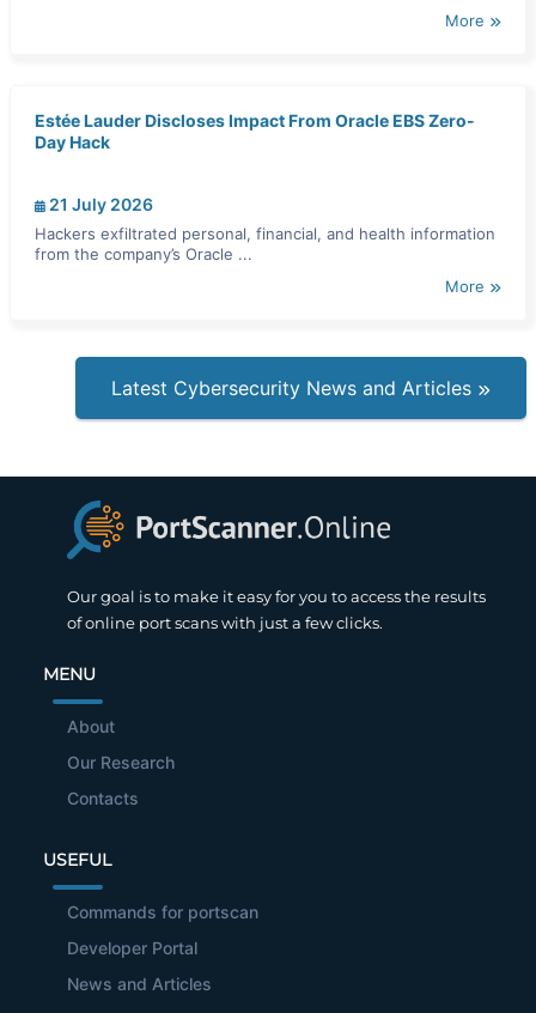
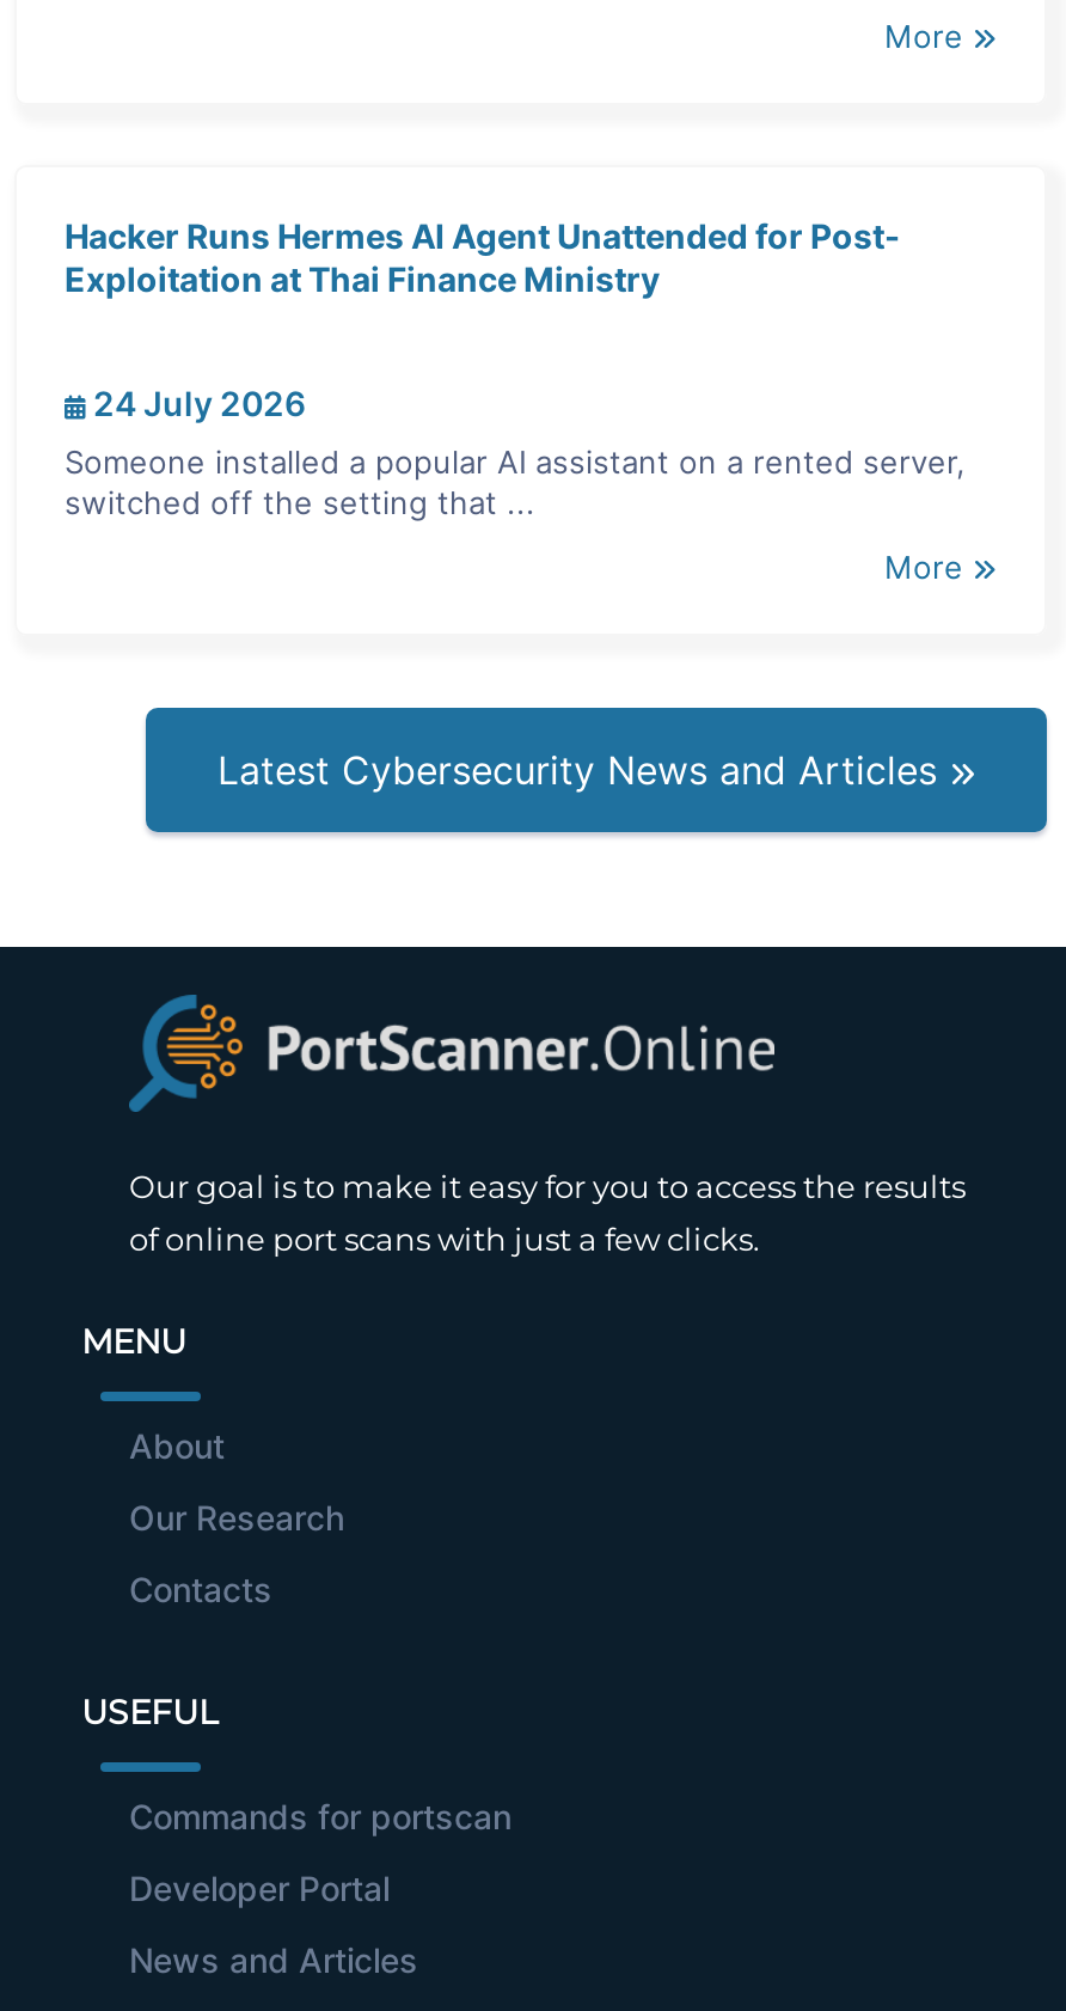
- Estée Lauder Discloses Impact From Oracle EBS Zero-
- Day Hack
+ Hacker Runs Hermes AI Agent Unattended for Post-
+ Exploitation at Thai Finance Ministry

- 21 July 2026
+ 24 July 2026

- Hackers exfiltrated personal, financial, and health information
- from the company’s Oracle ...
+ Someone installed a popular AI assistant on a rented server,
+ switched off the setting that ...
